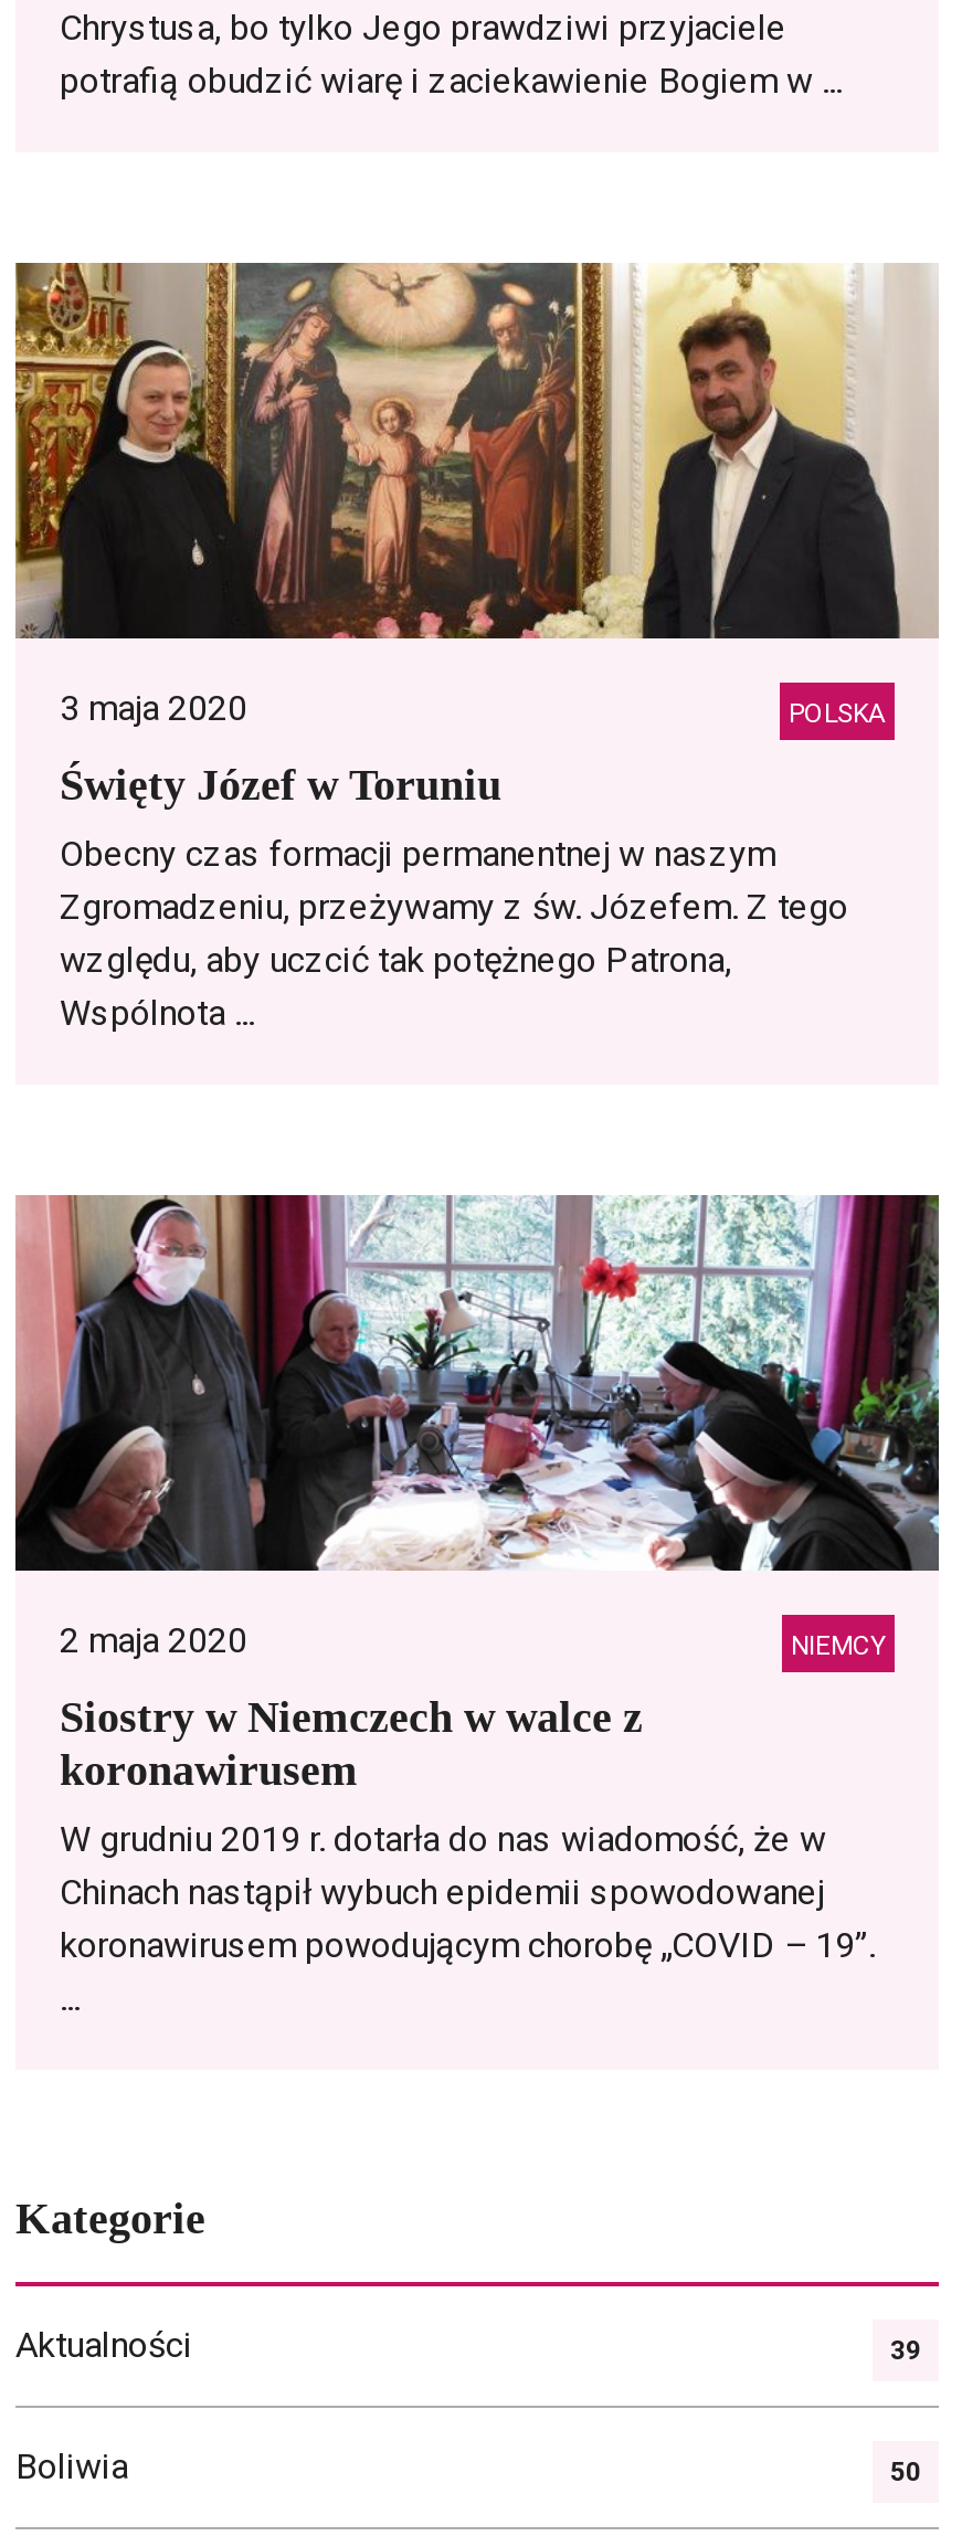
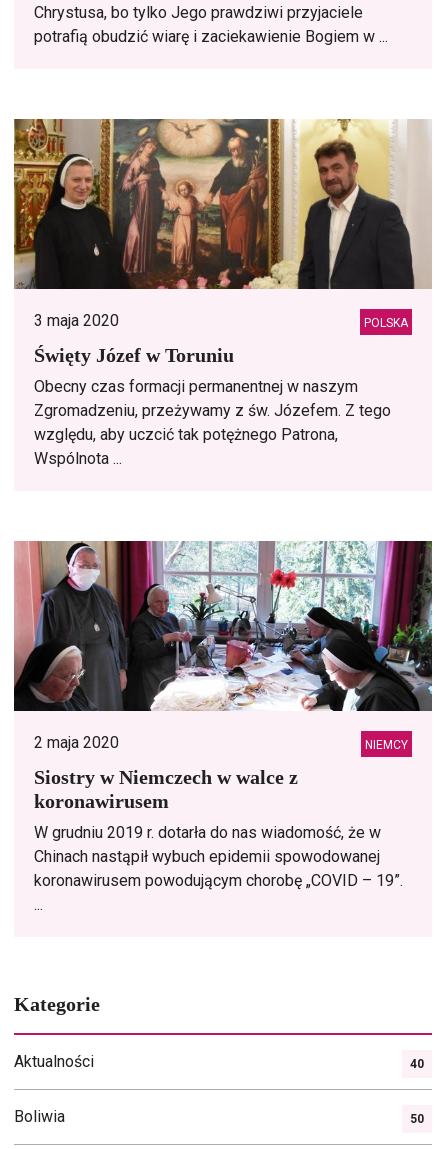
- 39
+ 40
